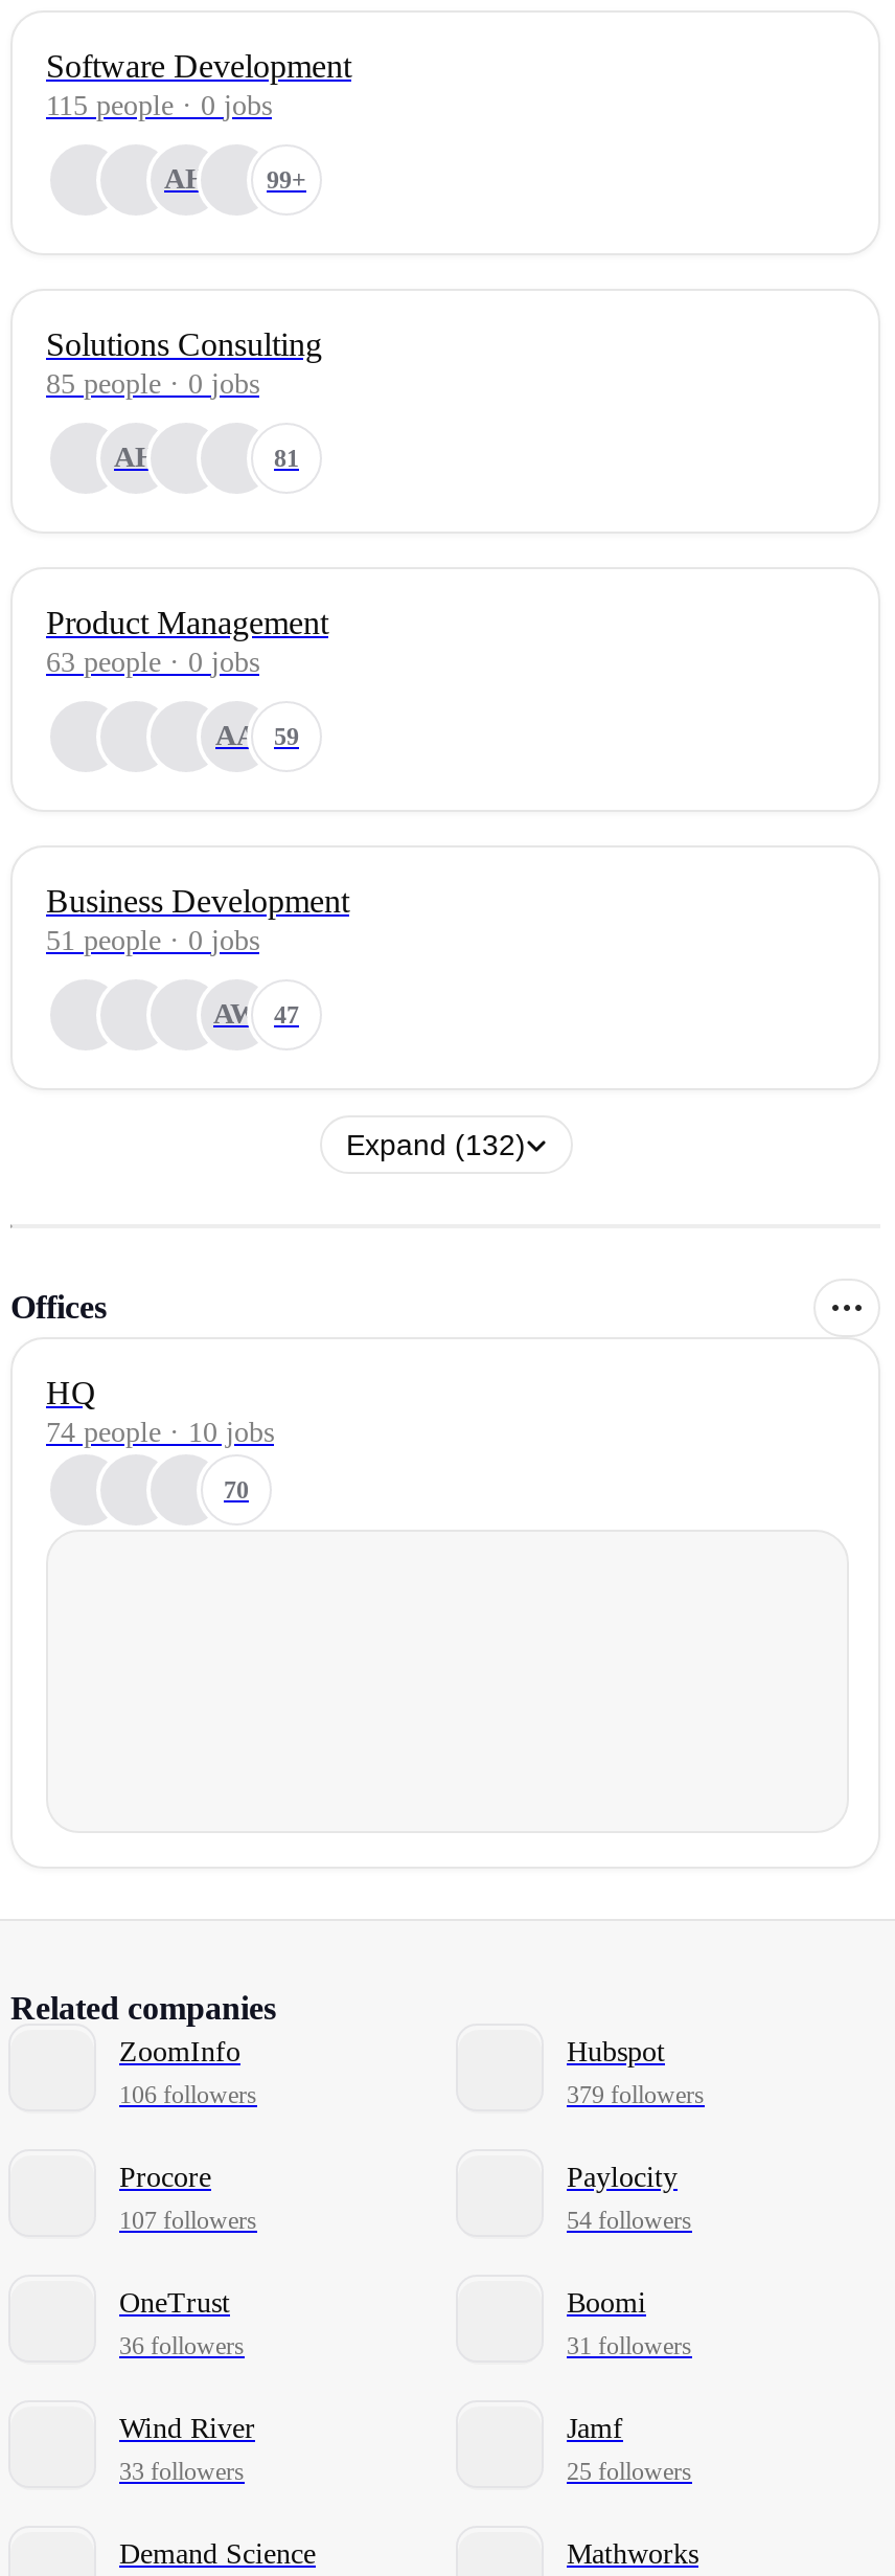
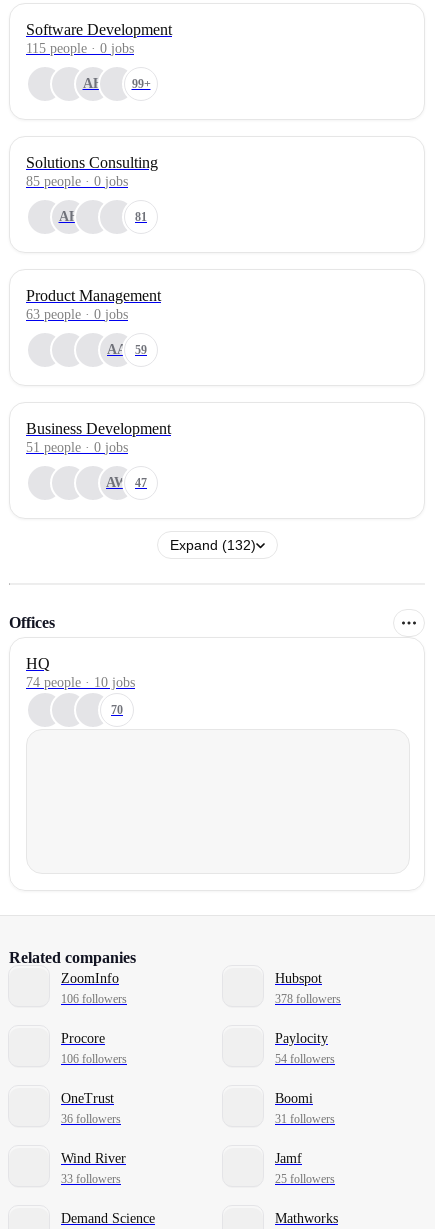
- 379 followers
+ 378 followers

- 107 followers
+ 106 followers
